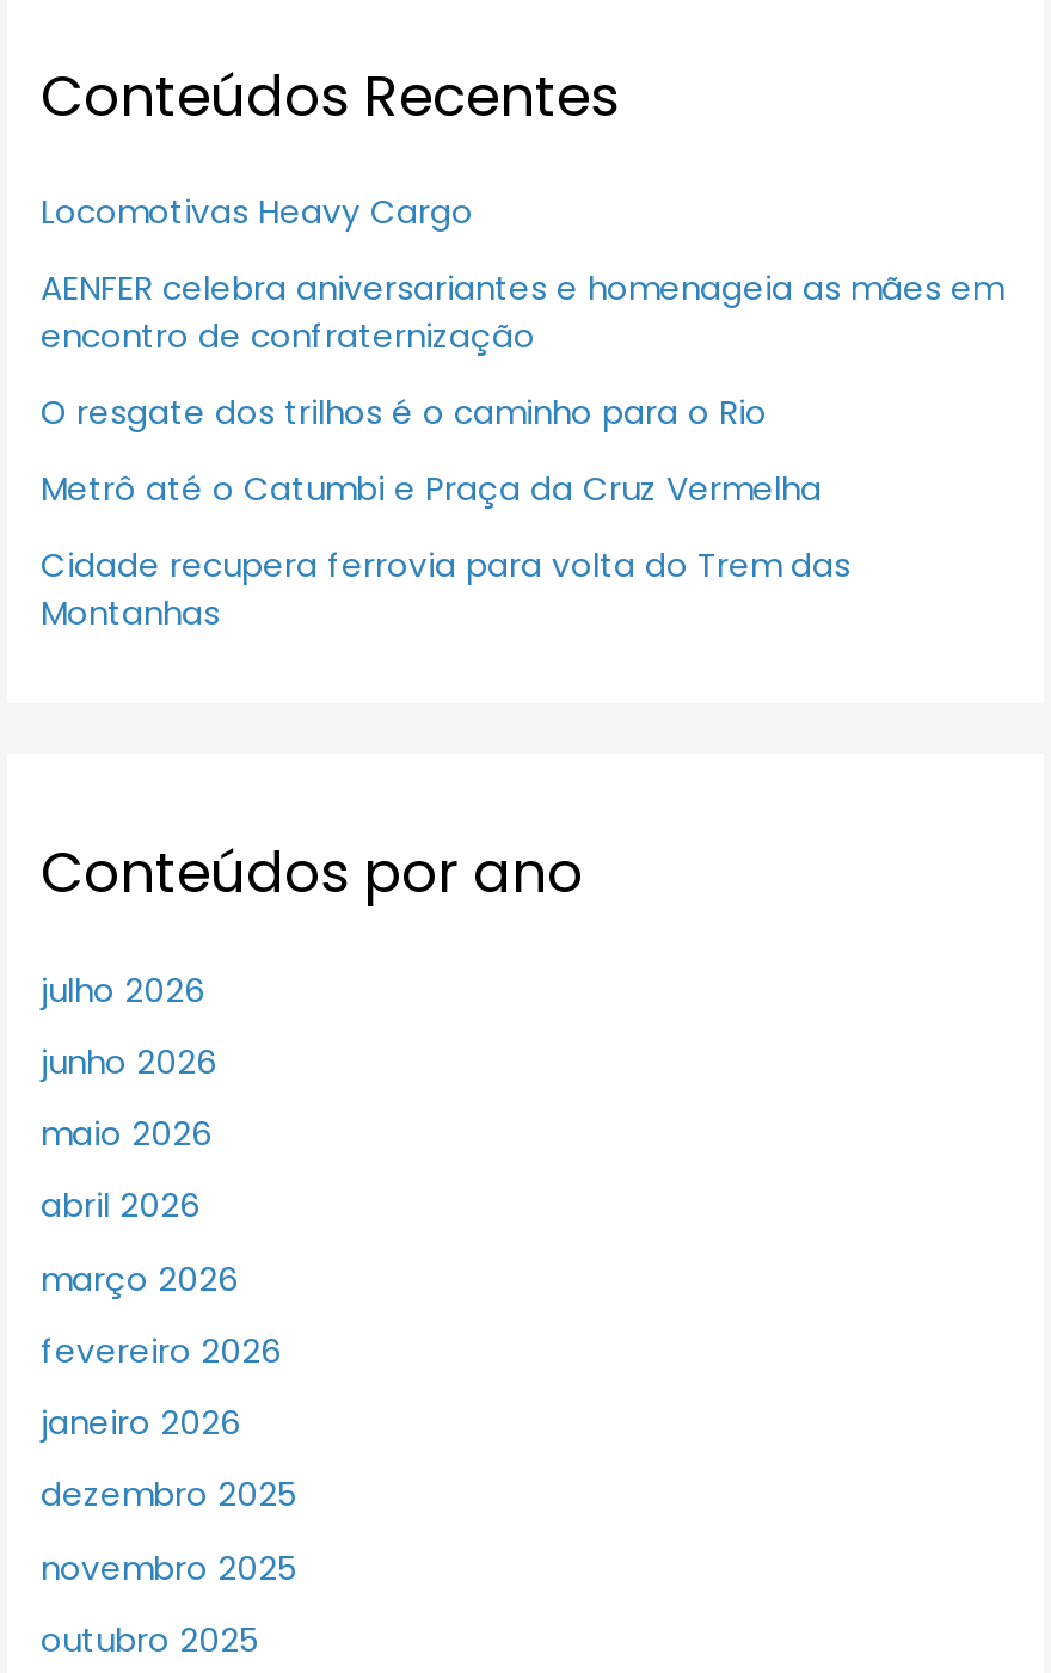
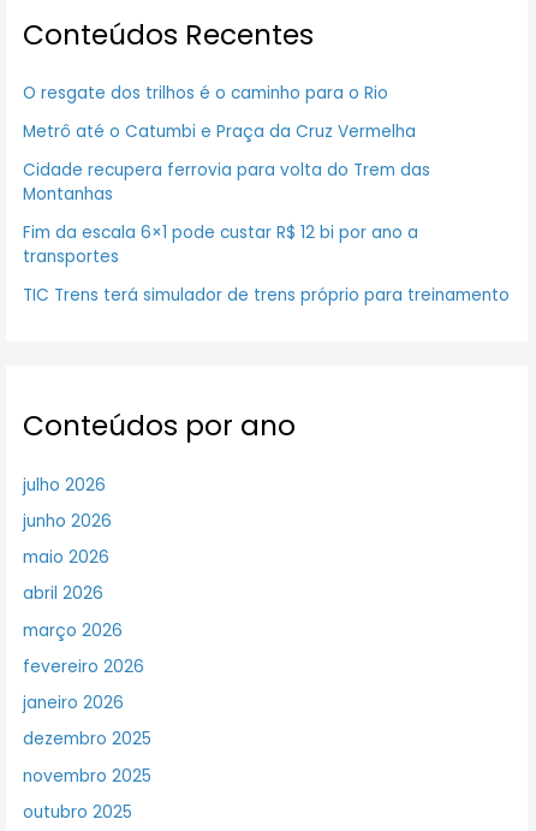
- Locomotivas Heavy Cargo
- AENFER celebra aniversariantes e homenageia as mães em
- encontro de confraternização

moved up: O resgate dos trilhos é o caminho para o Rio | Metrô até o Catumbi e Praça da Cruz Vermelha | Cidade recupera ferrovia para volta do Trem das | Montanhas

+ Fim da escala 6×1 pode custar R$ 12 bi por ano a
+ transportes
+ TIC Trens terá simulador de trens próprio para treinamento
